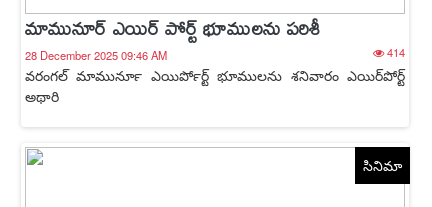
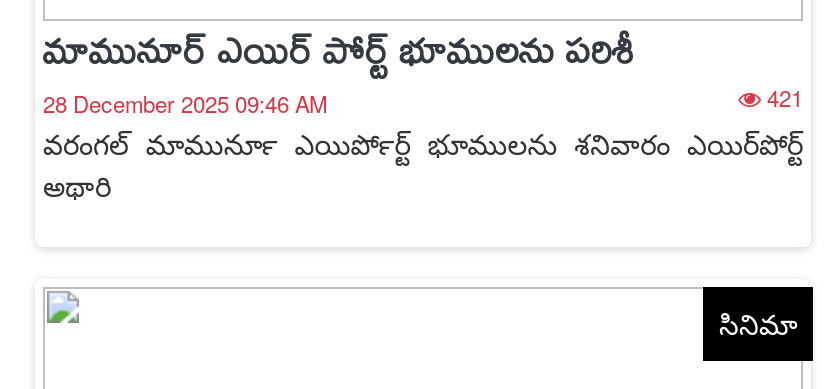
- 414
+ 421
